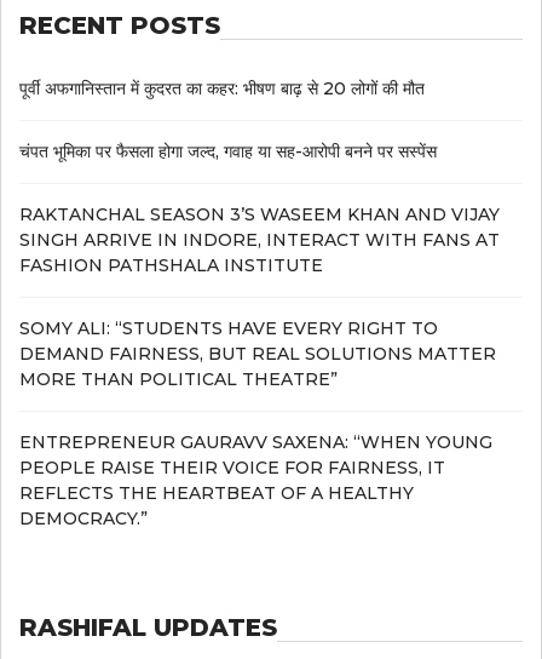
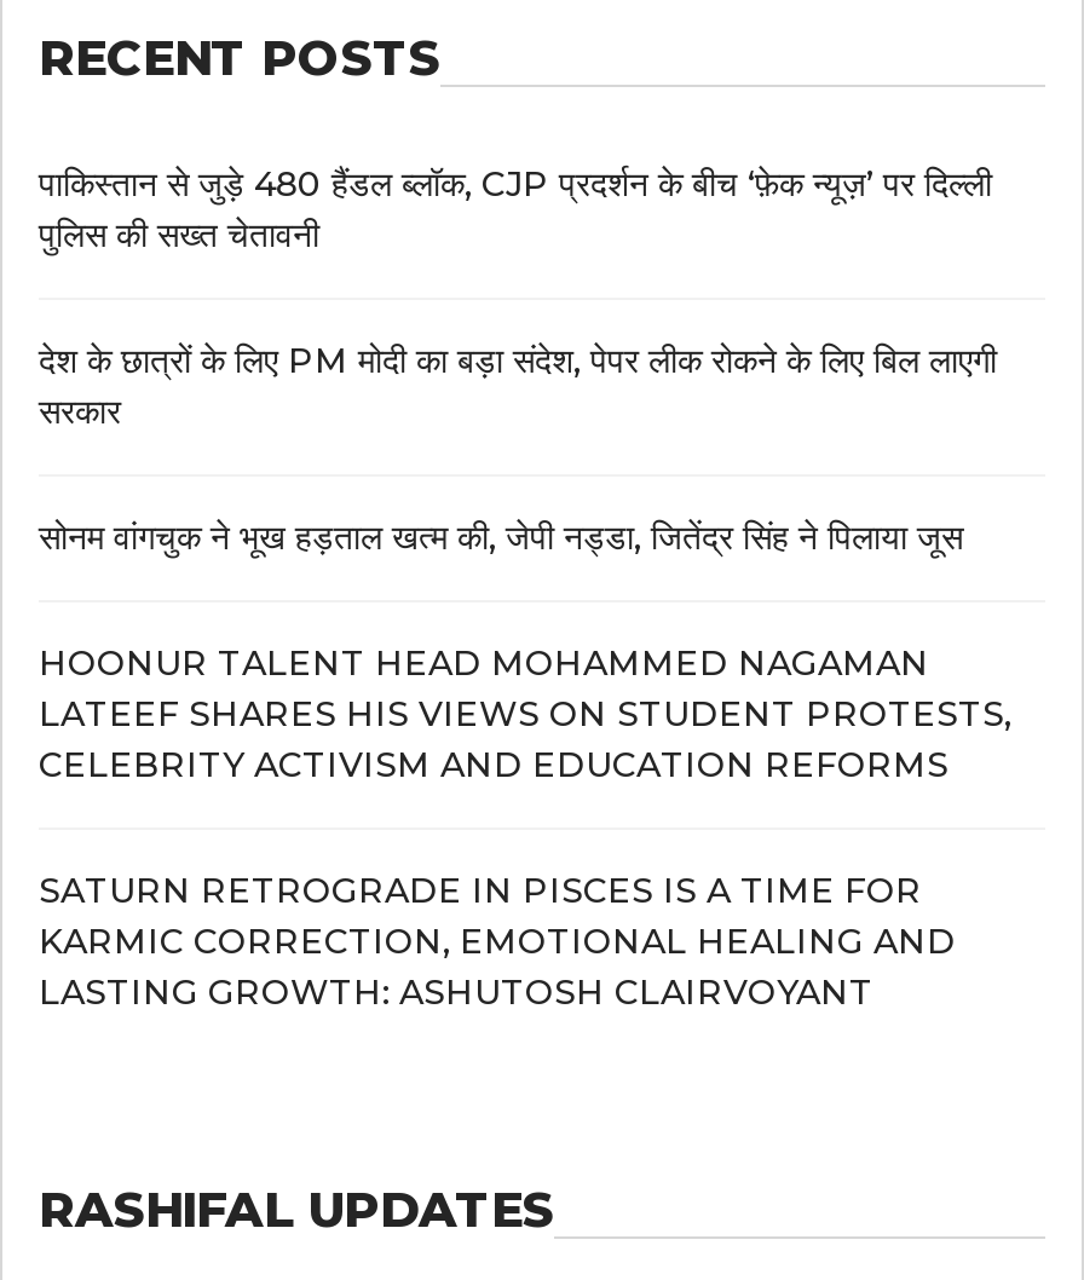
- पूर्वी अफगानिस्तान में कुदरत का कहर: भीषण बाढ़ से 20 लोगों की मौत
+ पाकिस्तान से जुड़े 480 हैंडल ब्लॉक, CJP प्रदर्शन के बीच ‘फ़ेक न्यूज़’ पर दिल्ली
+ पुलिस की सख्त चेतावनी

- चंपत भूमिका पर फैसला होगा जल्द, गवाह या सह-आरोपी बनने पर सस्पेंस
+ देश के छात्रों के लिए PM मोदी का बड़ा संदेश, पेपर लीक रोकने के लिए बिल लाएगी
+ सरकार

- RAKTANCHAL SEASON 3’S WASEEM KHAN AND VIJAY
- SINGH ARRIVE IN INDORE, INTERACT WITH FANS AT
- FASHION PATHSHALA INSTITUTE
+ सोनम वांगचुक ने भूख हड़ताल खत्म की, जेपी नड्डा, जितेंद्र सिंह ने पिलाया जूस

- SOMY ALI: “STUDENTS HAVE EVERY RIGHT TO
- DEMAND FAIRNESS, BUT REAL SOLUTIONS MATTER
- MORE THAN POLITICAL THEATRE”
+ HOONUR TALENT HEAD MOHAMMED NAGAMAN
+ LATEEF SHARES HIS VIEWS ON STUDENT PROTESTS,
+ CELEBRITY ACTIVISM AND EDUCATION REFORMS

- ENTREPRENEUR GAURAVV SAXENA: “WHEN YOUNG
- PEOPLE RAISE THEIR VOICE FOR FAIRNESS, IT
- REFLECTS THE HEARTBEAT OF A HEALTHY
- DEMOCRACY.”
+ SATURN RETROGRADE IN PISCES IS A TIME FOR
+ KARMIC CORRECTION, EMOTIONAL HEALING AND
+ LASTING GROWTH: ASHUTOSH CLAIRVOYANT
